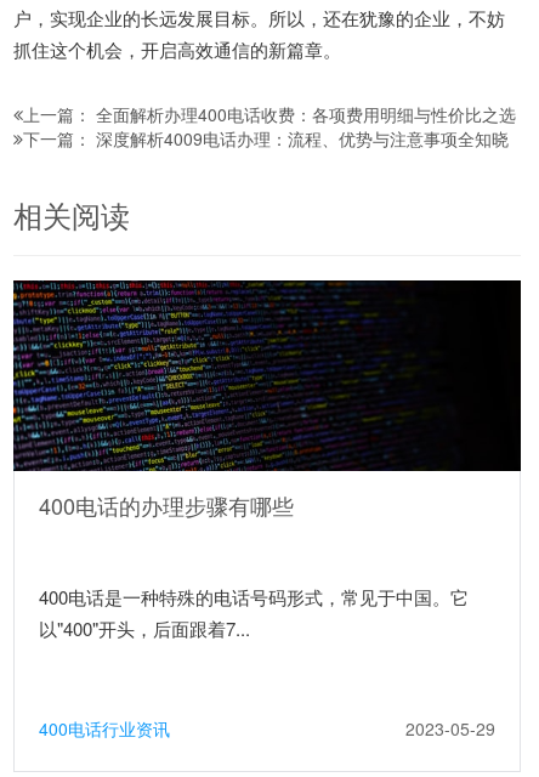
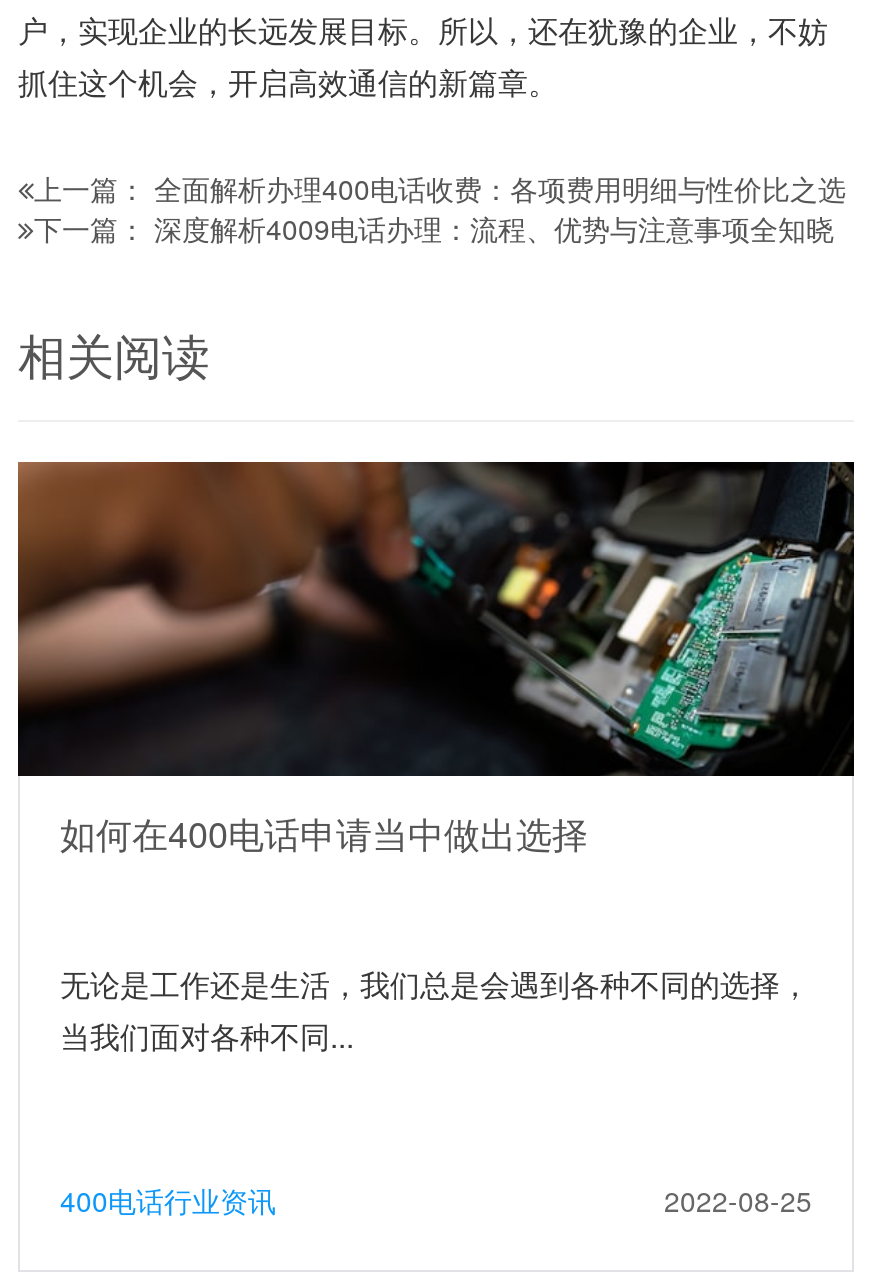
- [image]
- 400电话的办理步骤有哪些
+ [image]
+ 如何在400电话申请当中做出选择

- 400电话是一种特殊的电话号码形式，常见于中国。它
- 以"400"开头，后面跟着7...
+ 无论是工作还是生活，我们总是会遇到各种不同的选择，
+ 当我们面对各种不同...

- 2023-05-29
+ 2022-08-25
